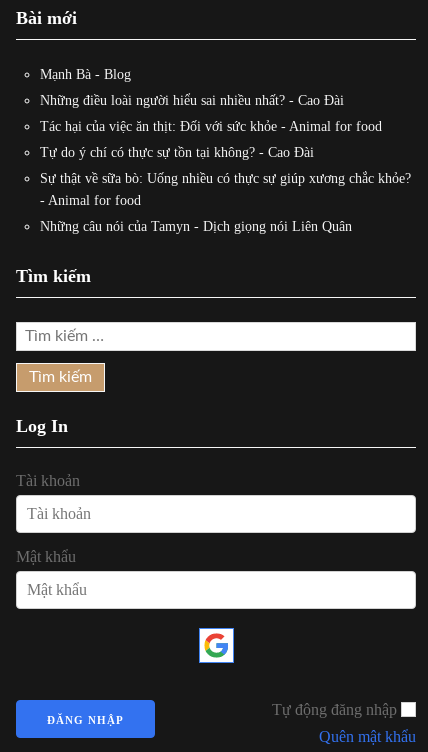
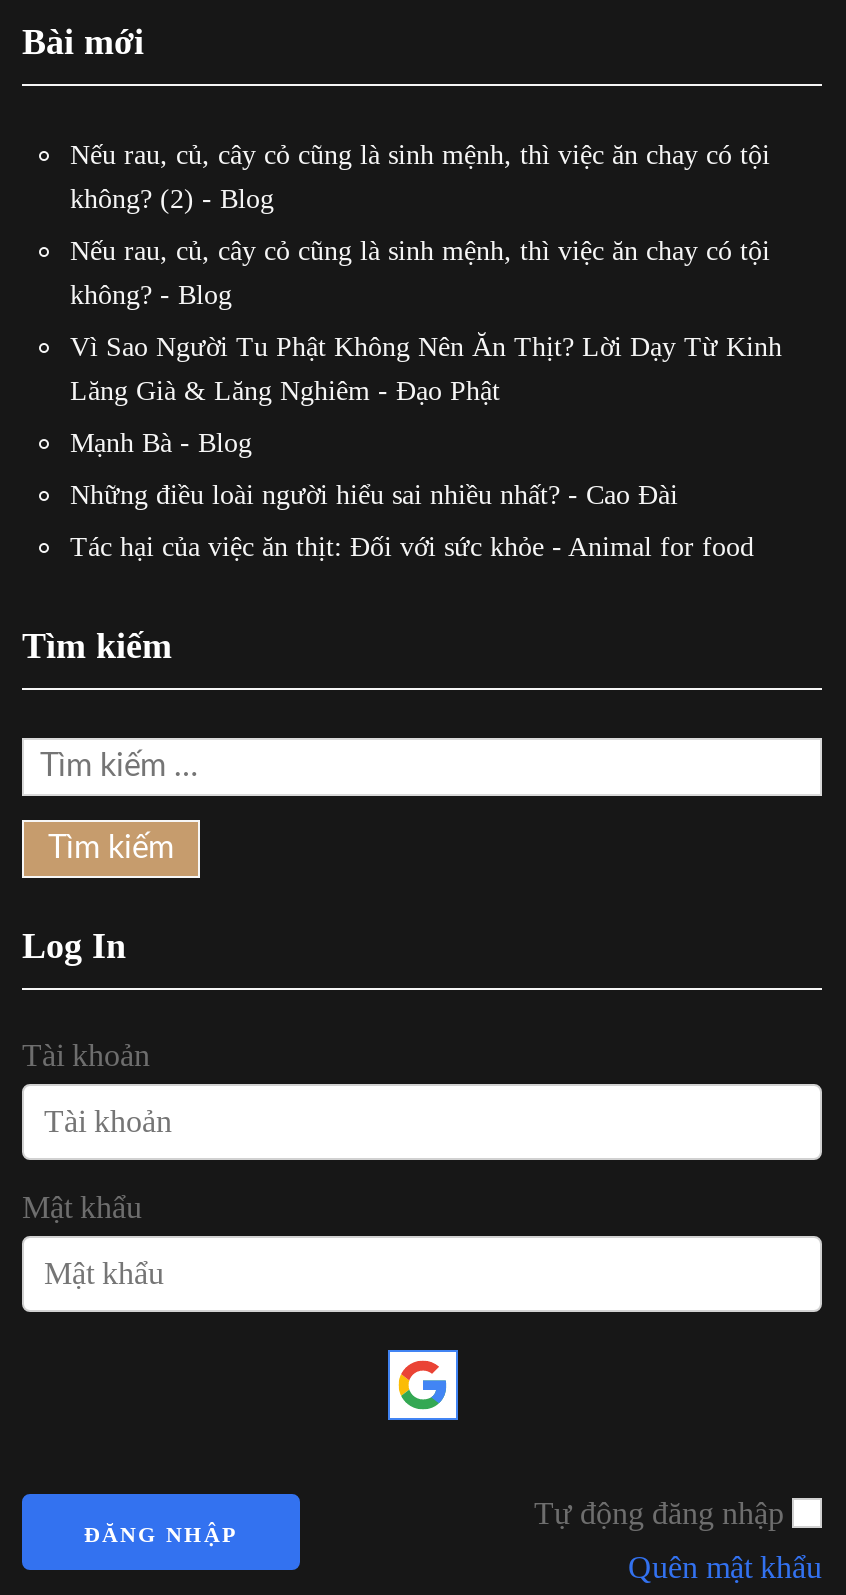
+ Nếu rau, củ, cây cỏ cũng là sinh mệnh, thì việc ăn chay có tội
+ không? (2) - Blog
+ Nếu rau, củ, cây cỏ cũng là sinh mệnh, thì việc ăn chay có tội
+ không? - Blog
+ Vì Sao Người Tu Phật Không Nên Ăn Thịt? Lời Dạy Từ Kinh
+ Lăng Già & Lăng Nghiêm - Đạo Phật

moved down: Mạnh Bà - Blog | Những điều loài người hiểu sai nhiều nhất? - Cao Đài | Tác hại của việc ăn thịt: Đối với sức khỏe - Animal for food

- Tự do ý chí có thực sự tồn tại không? - Cao Đài
- Sự thật về sữa bò: Uống nhiều có thực sự giúp xương chắc khỏe?
- - Animal for food
- Những câu nói của Tamyn - Dịch giọng nói Liên Quân
